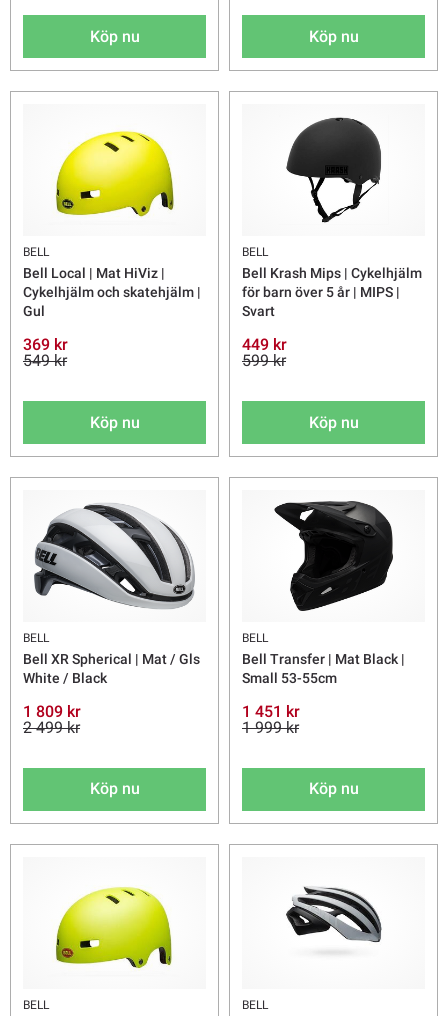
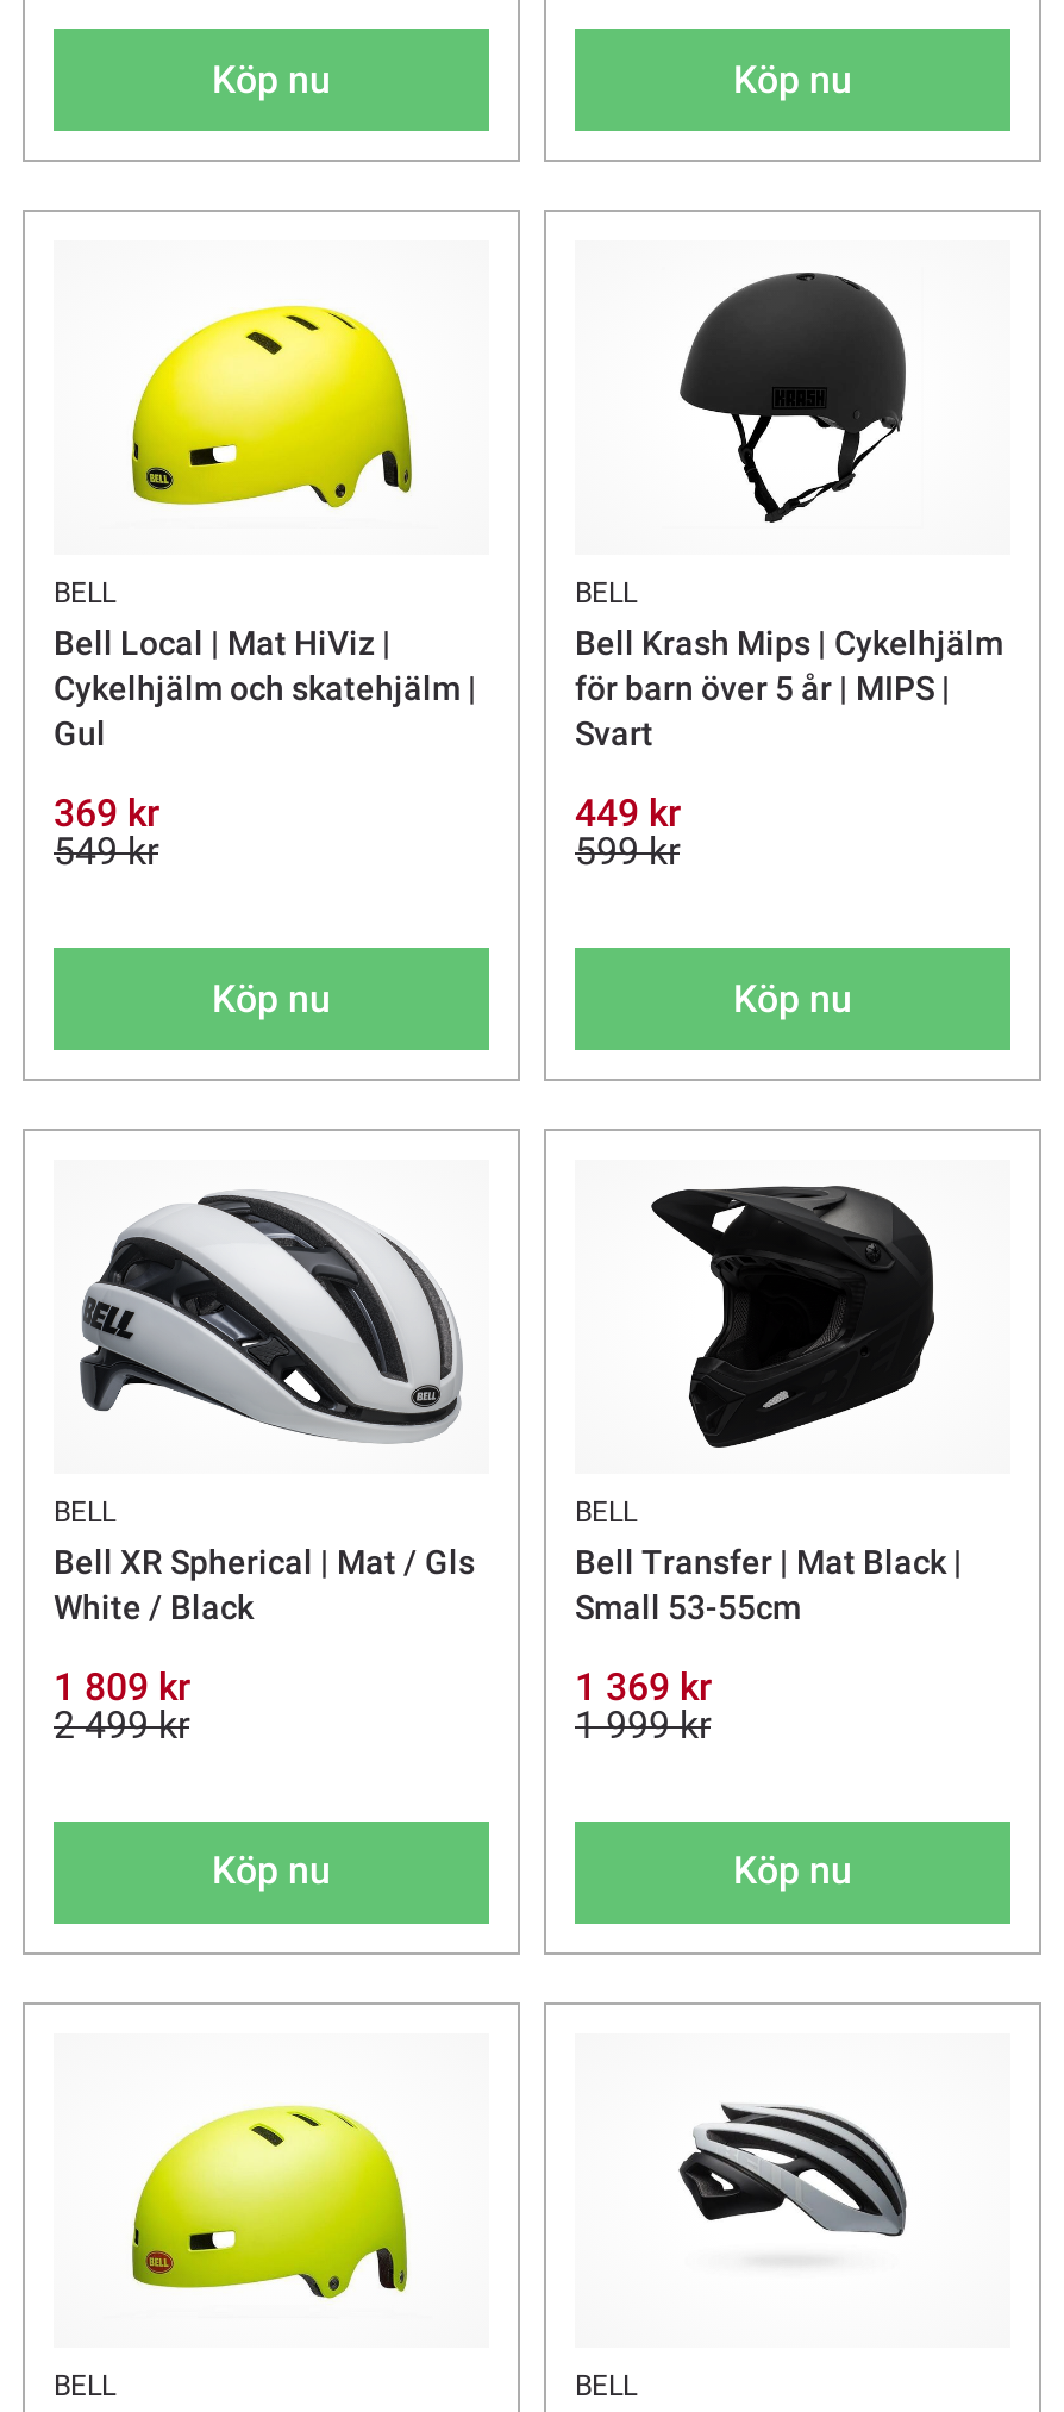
- 1 451 kr
+ 1 369 kr
